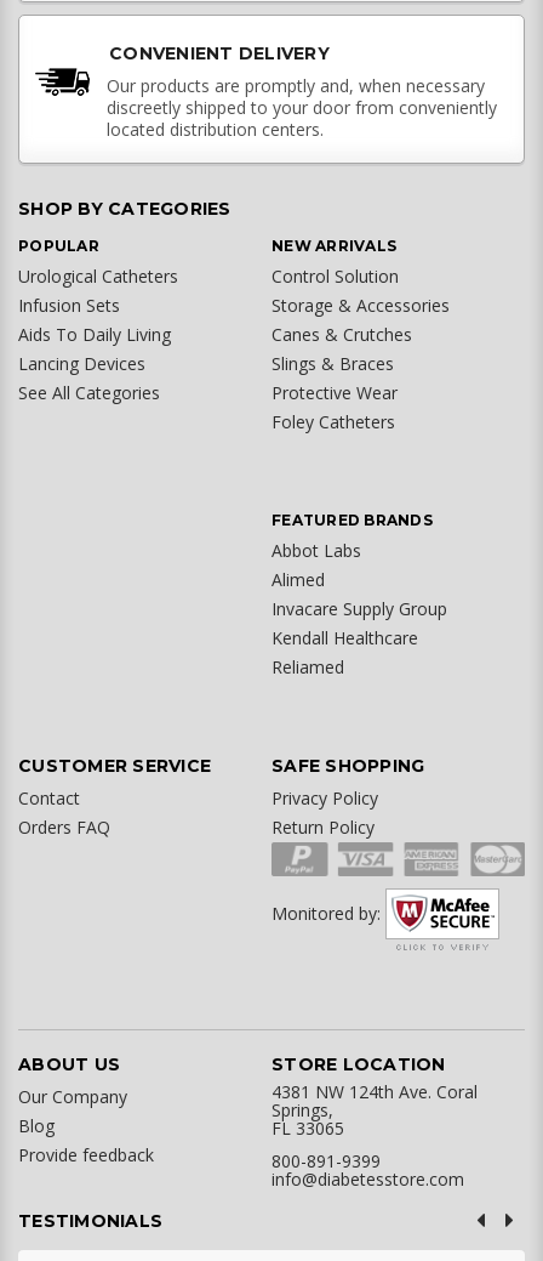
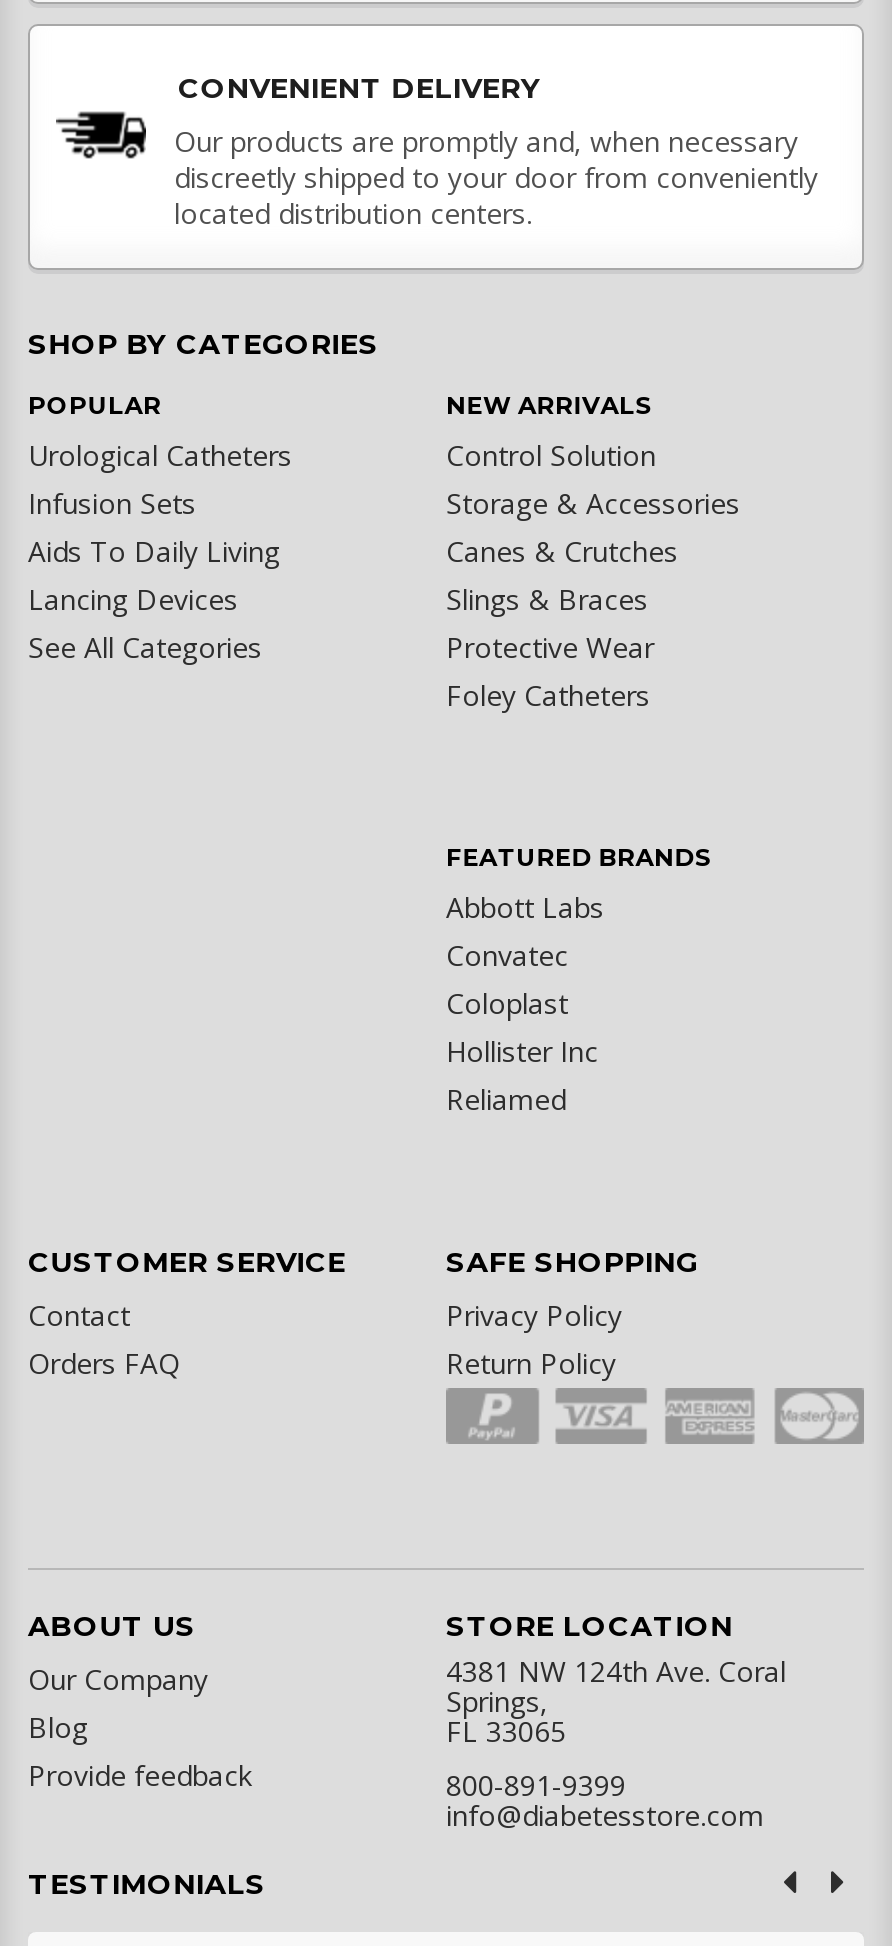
- Abbot Labs
- Alimed
- Invacare Supply Group
- Kendall Healthcare
+ Abbott Labs
+ Convatec
+ Coloplast
+ Hollister Inc

- [image]
- Monitored by:
